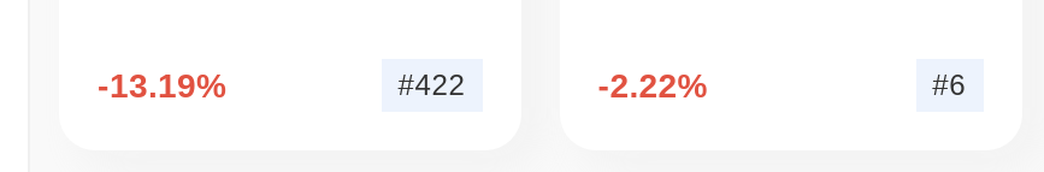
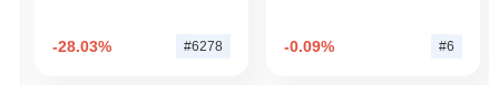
- -13.19%
- #422
+ -28.03%
+ #6278

- -2.22%
+ -0.09%
